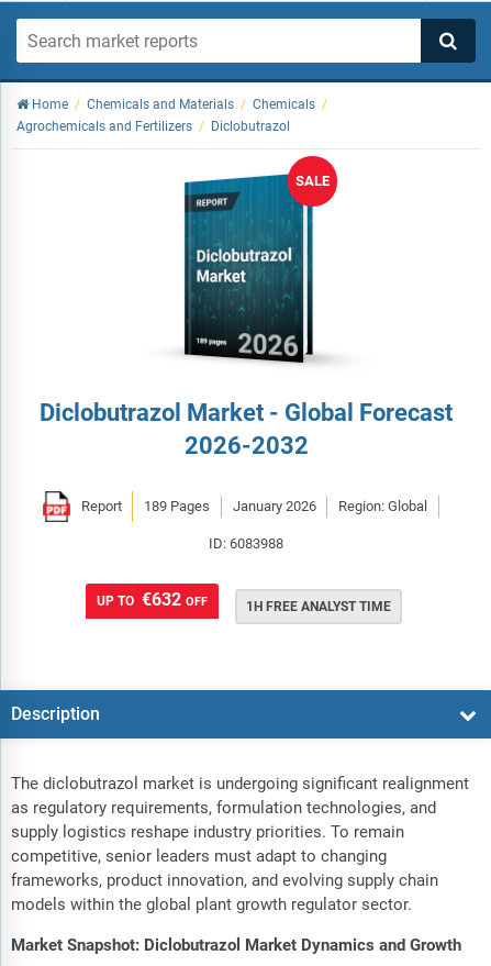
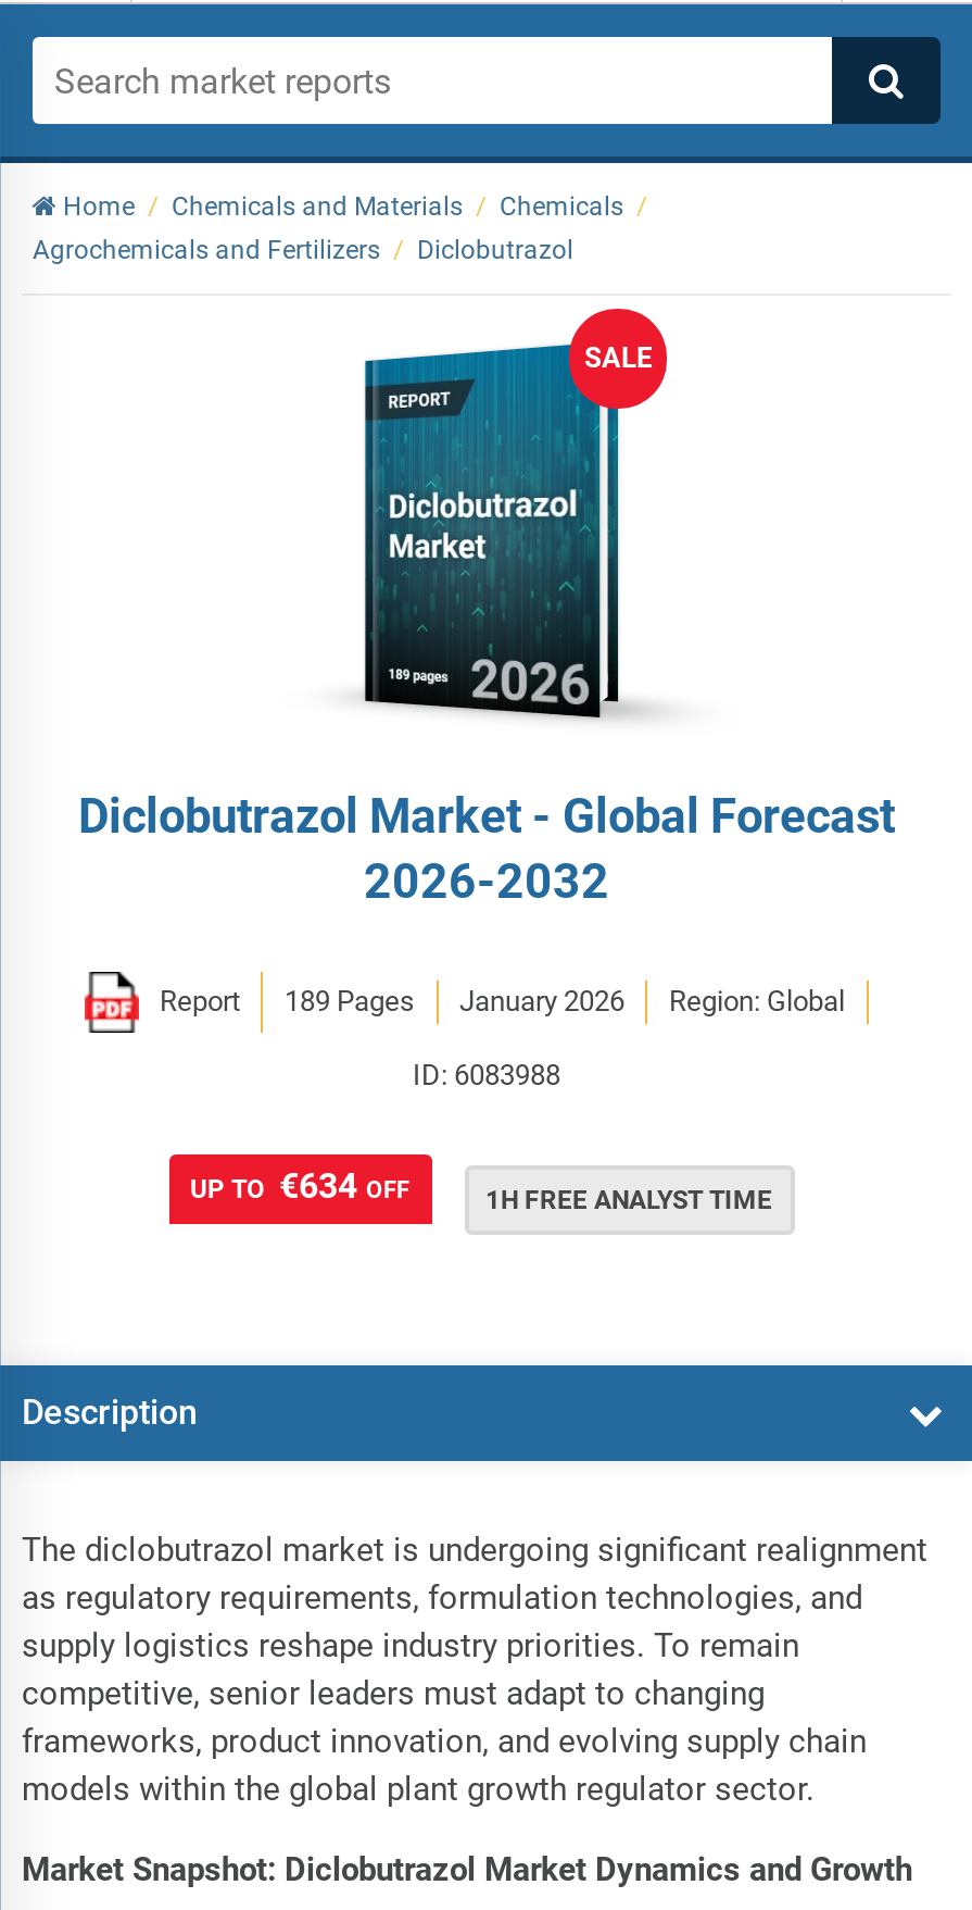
- UP TO €632 OFF
+ UP TO €634 OFF
